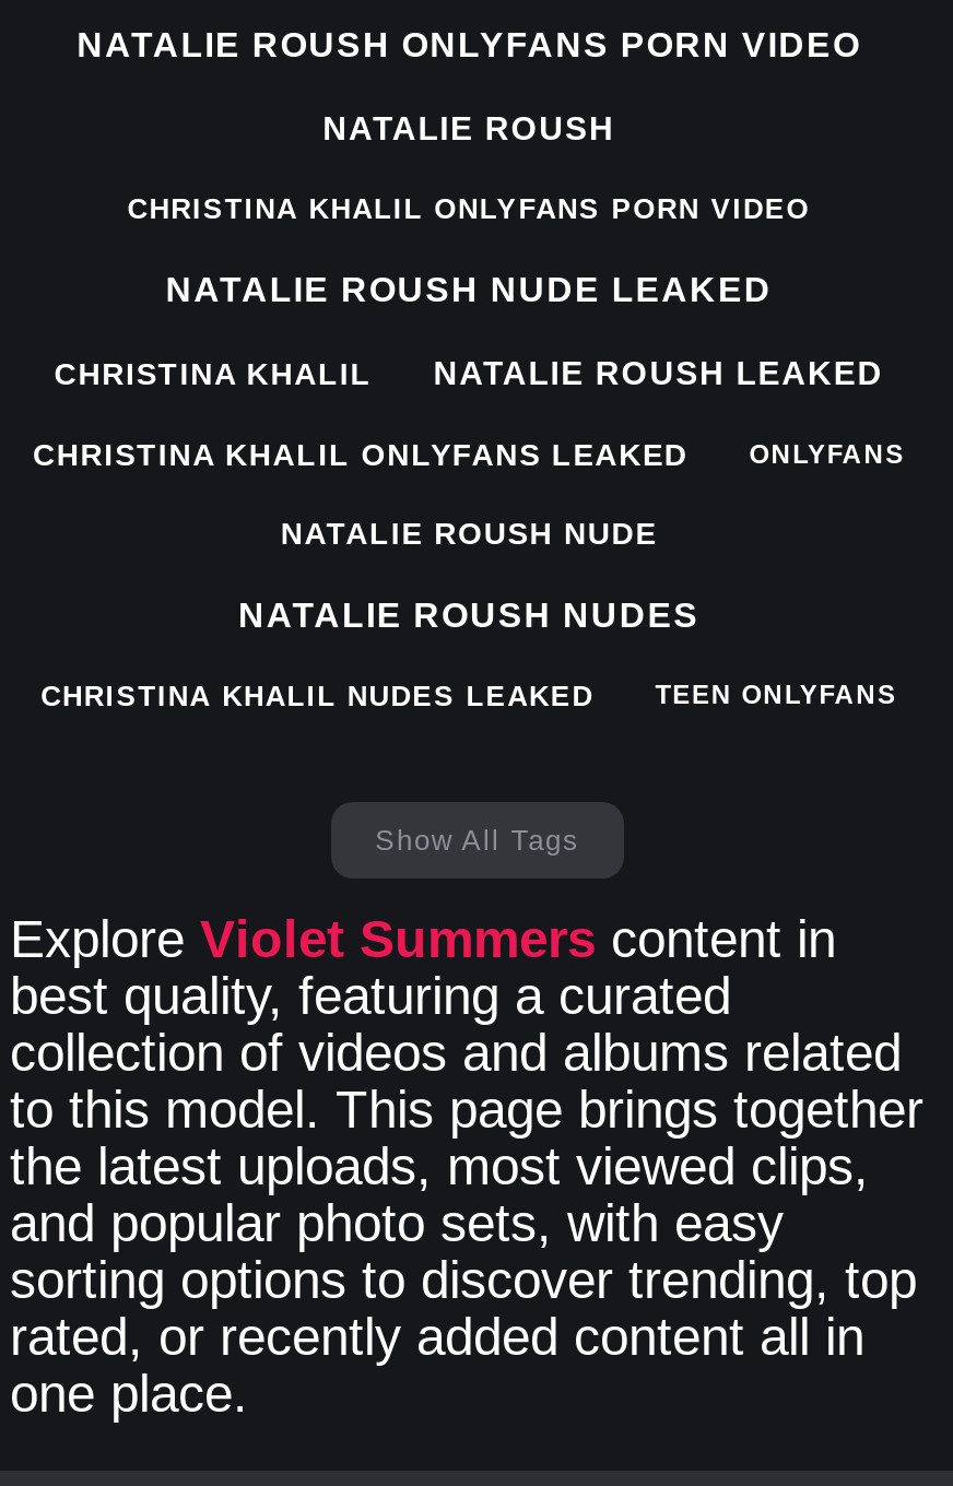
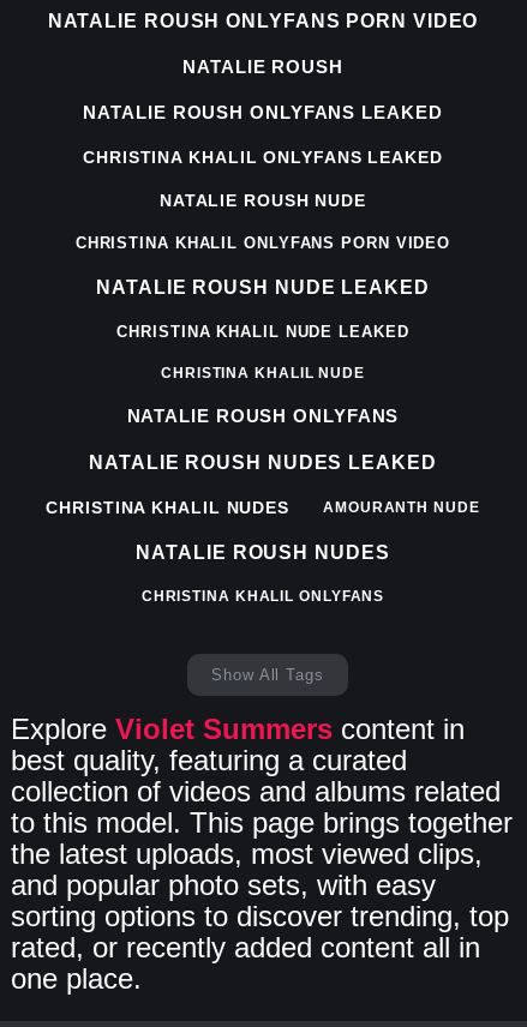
+ NATALIE ROUSH ONLYFANS LEAKED

- CHRISTINA KHALIL
- NATALIE ROUSH LEAKED
- ONLYFANS
+ CHRISTINA KHALIL NUDE LEAKED
+ CHRISTINA KHALIL NUDE
+ NATALIE ROUSH ONLYFANS
+ NATALIE ROUSH NUDES LEAKED
+ CHRISTINA KHALIL NUDES
+ AMOURANTH NUDE

moved up: CHRISTINA KHALIL ONLYFANS LEAKED | NATALIE ROUSH NUDE

- CHRISTINA KHALIL NUDES LEAKED
- TEEN ONLYFANS
+ CHRISTINA KHALIL ONLYFANS
